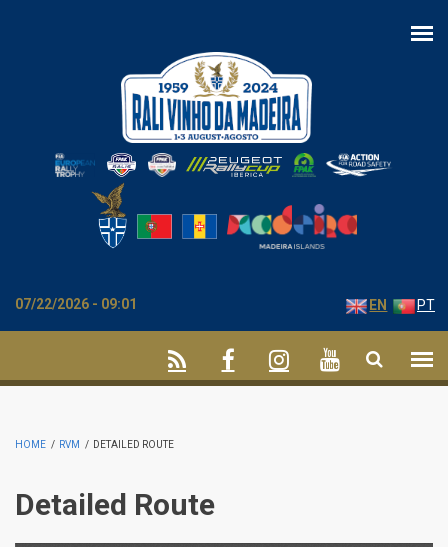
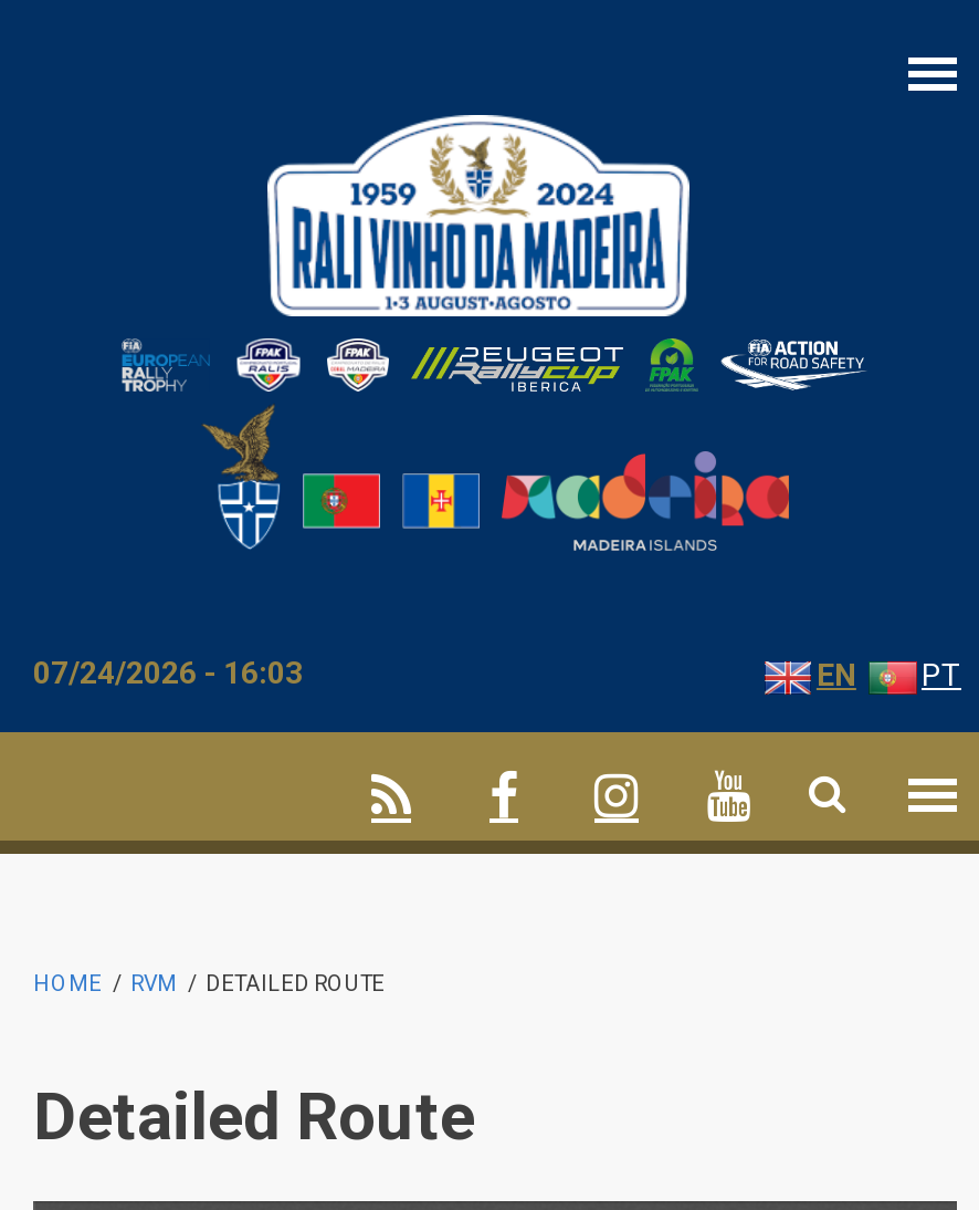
- 07/22/2026 - 09:01
+ 07/24/2026 - 16:03
